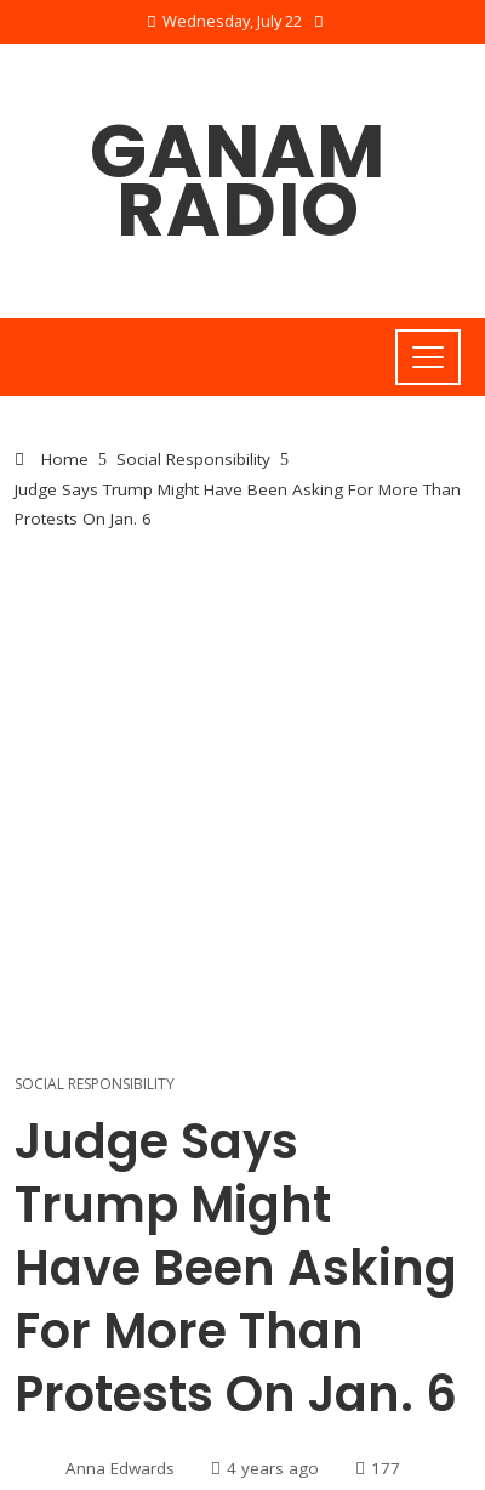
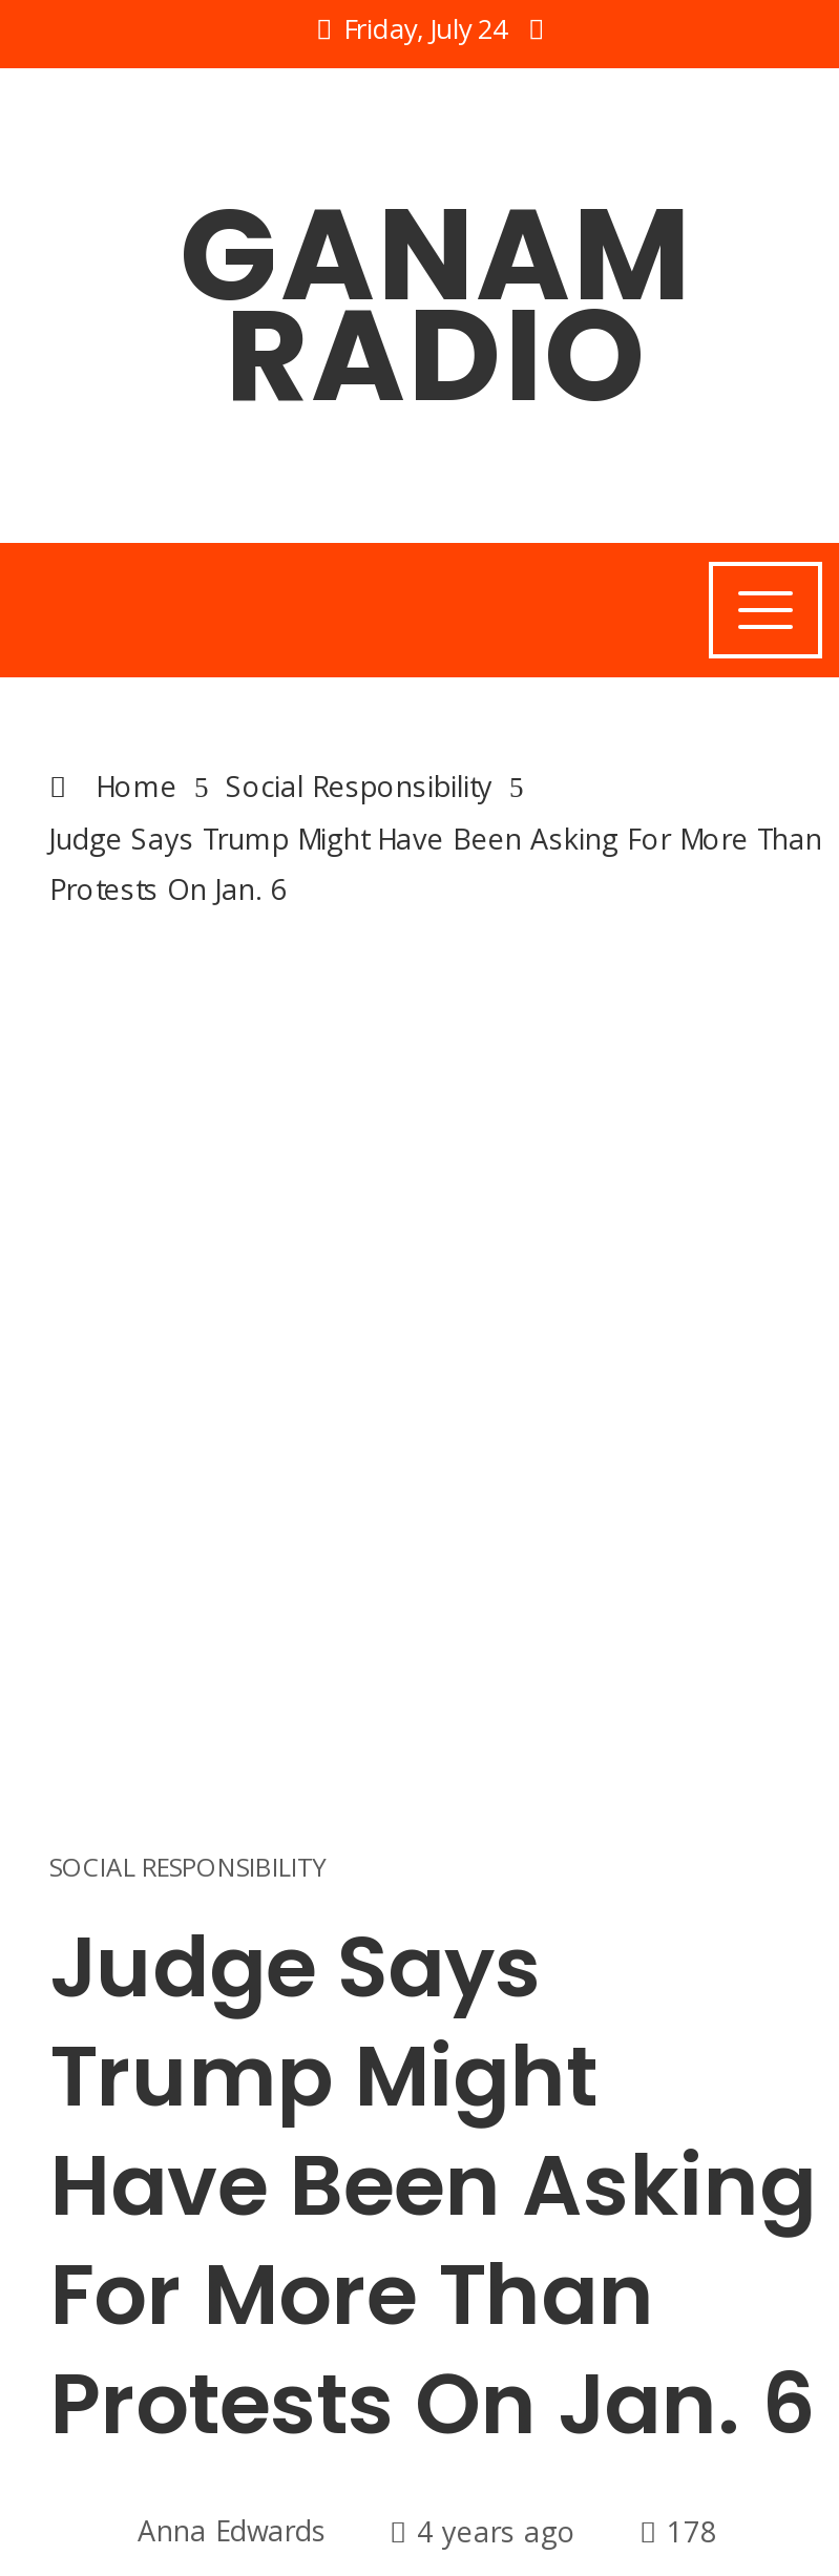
- Wednesday, July 22
+ Friday, July 24

- 177
+ 178
